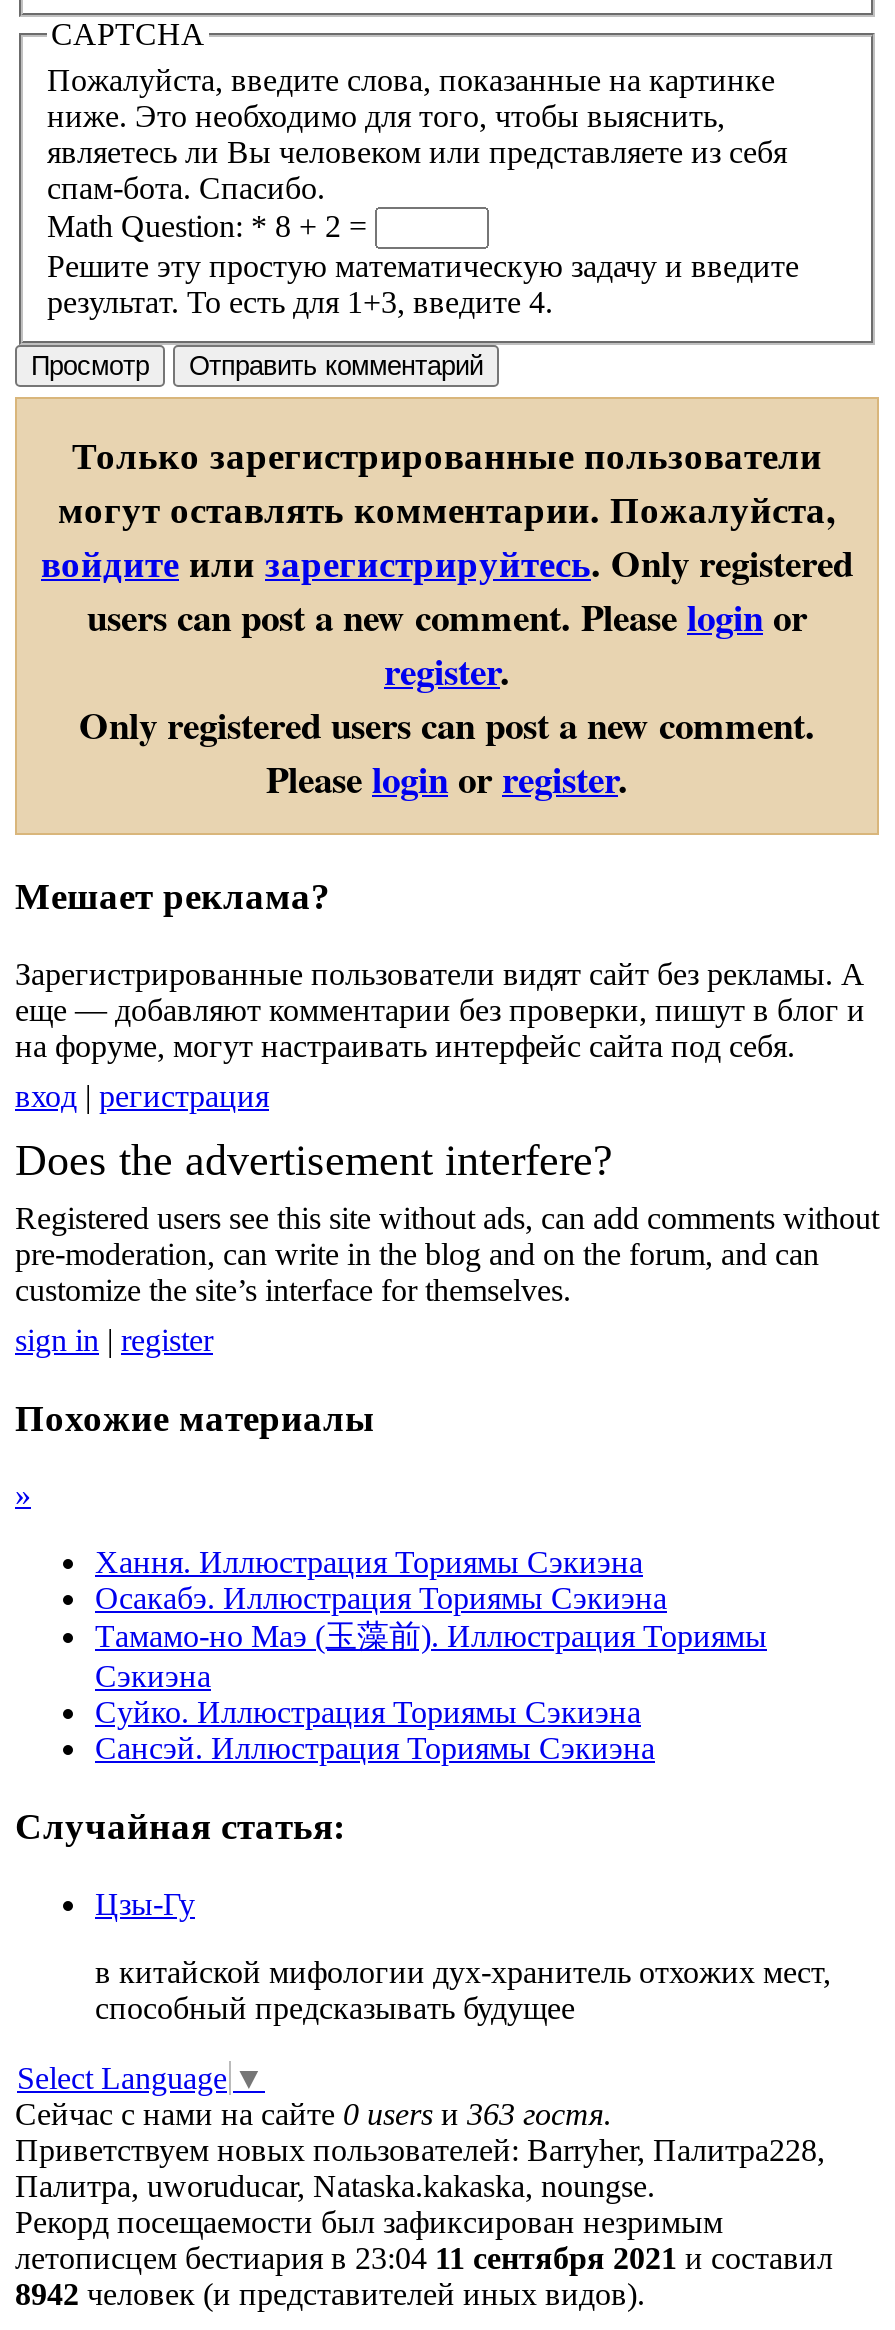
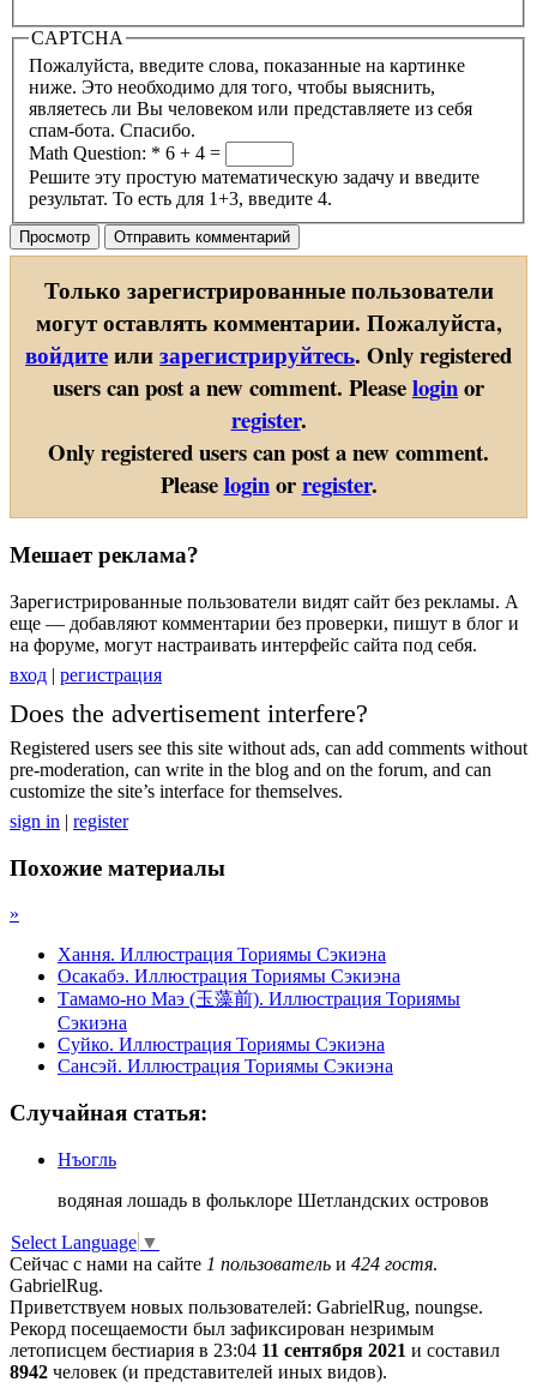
- Math Question: * 8 + 2 =
+ Math Question: * 6 + 4 =

- Цзы-Гу
+ Нъогль

- в китайской мифологии дух-хранитель отхожих мест,
- способный предсказывать будущее
+ водяная лошадь в фольклоре Шетландских островов

- Сейчас с нами на сайте 0 users и 363 гостя.
- Приветствуем новых пользователей: Barryher, Палитра228,
- Палитра, uworuducar, Nataska.kakaska, noungse.
+ Сейчас с нами на сайте 1 пользователь и 424 гостя.
+ GabrielRug.
+ Приветствуем новых пользователей: GabrielRug, noungse.
